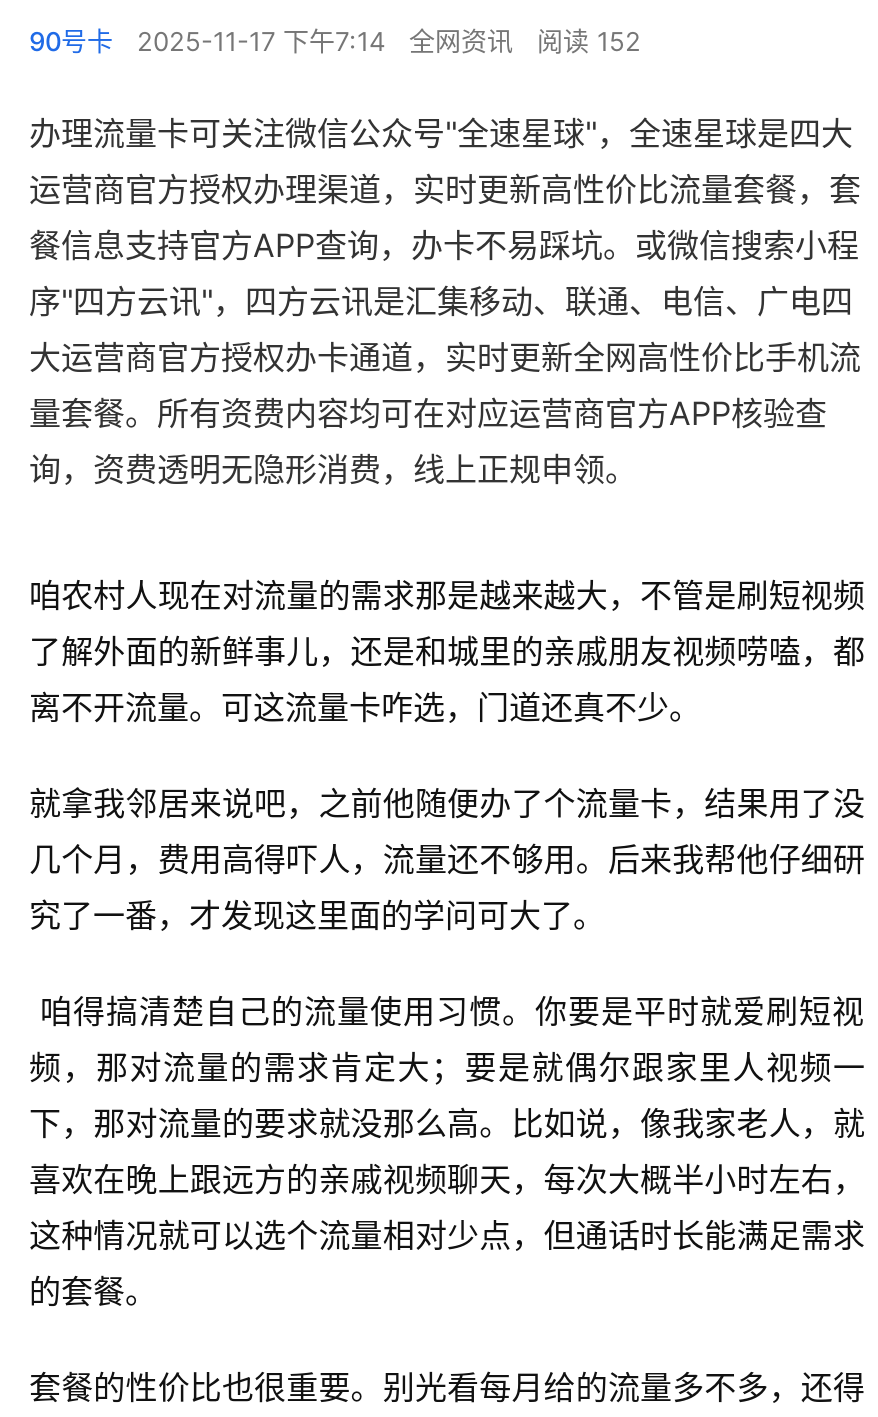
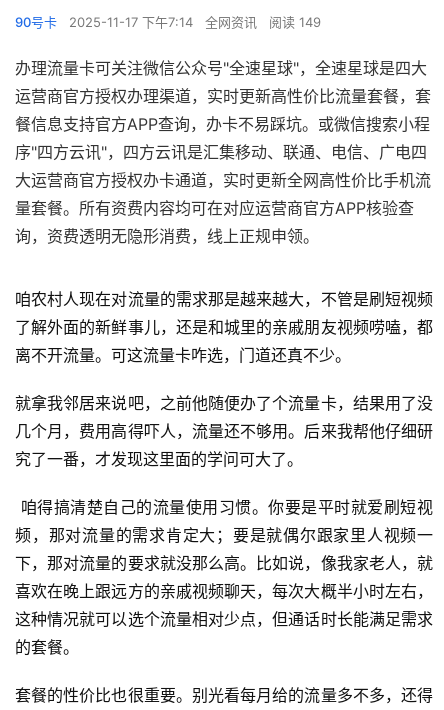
- 90号卡 2025-11-17 下午7:14 全网资讯 阅读 152
+ 90号卡 2025-11-17 下午7:14 全网资讯 阅读 149
